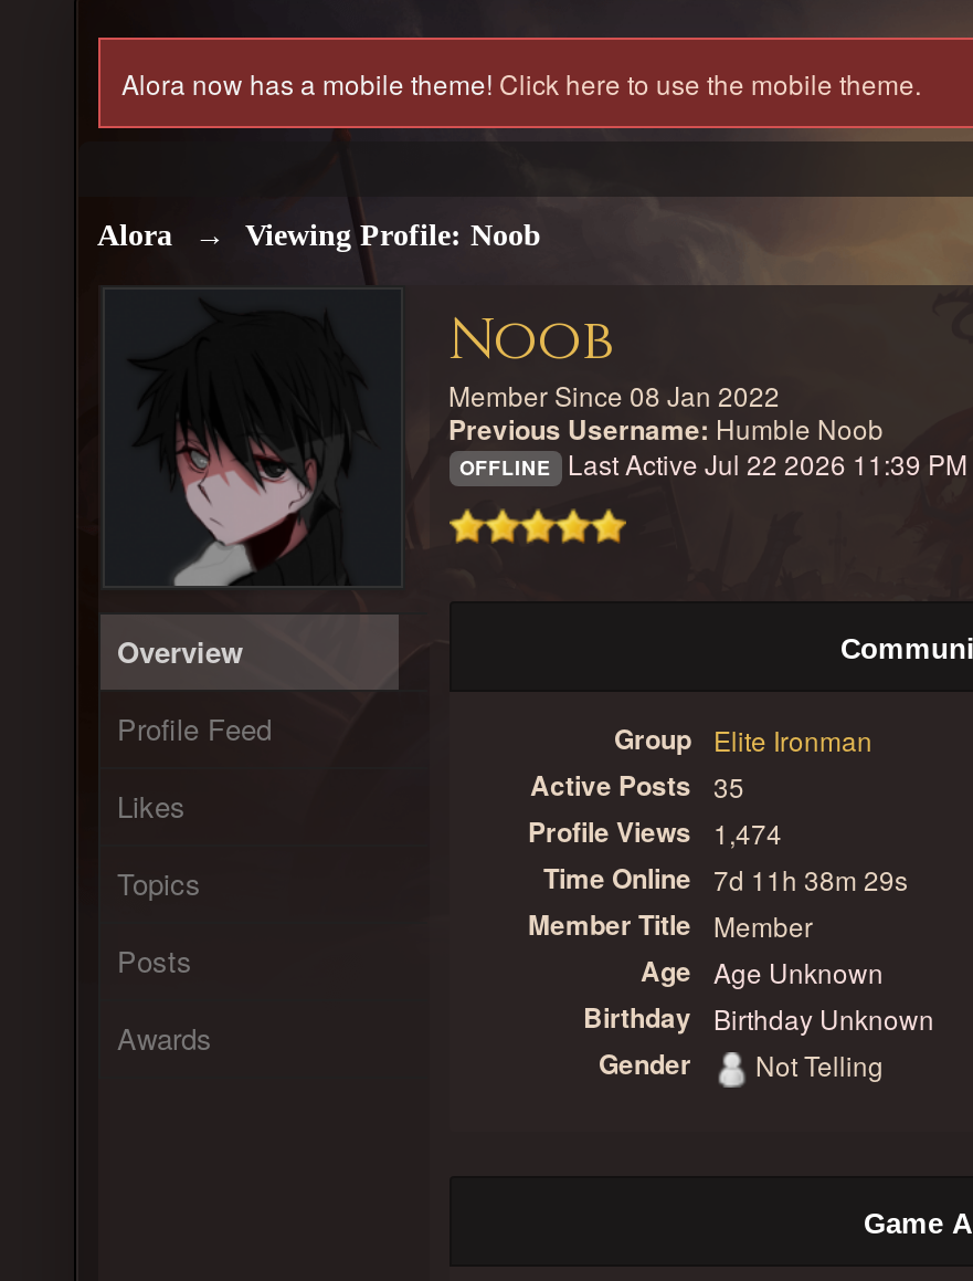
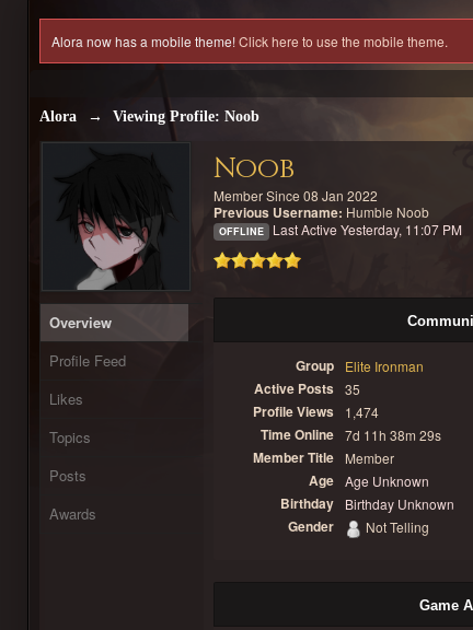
- Last Active Jul 22 2026 11:39 PM
+ Last Active Yesterday, 11:07 PM
